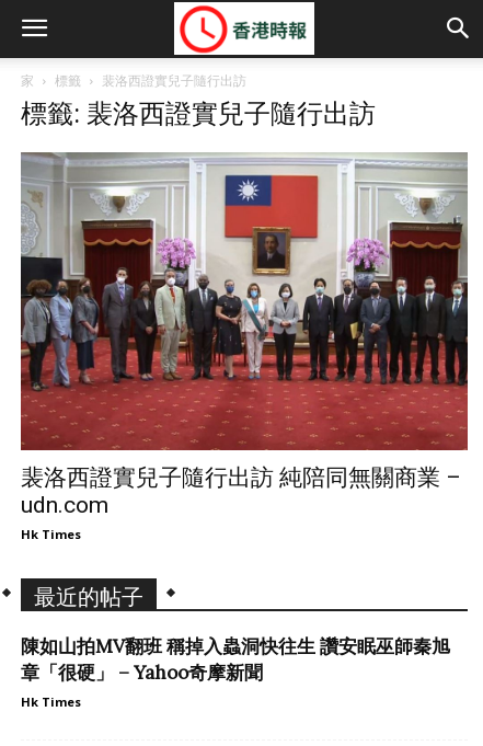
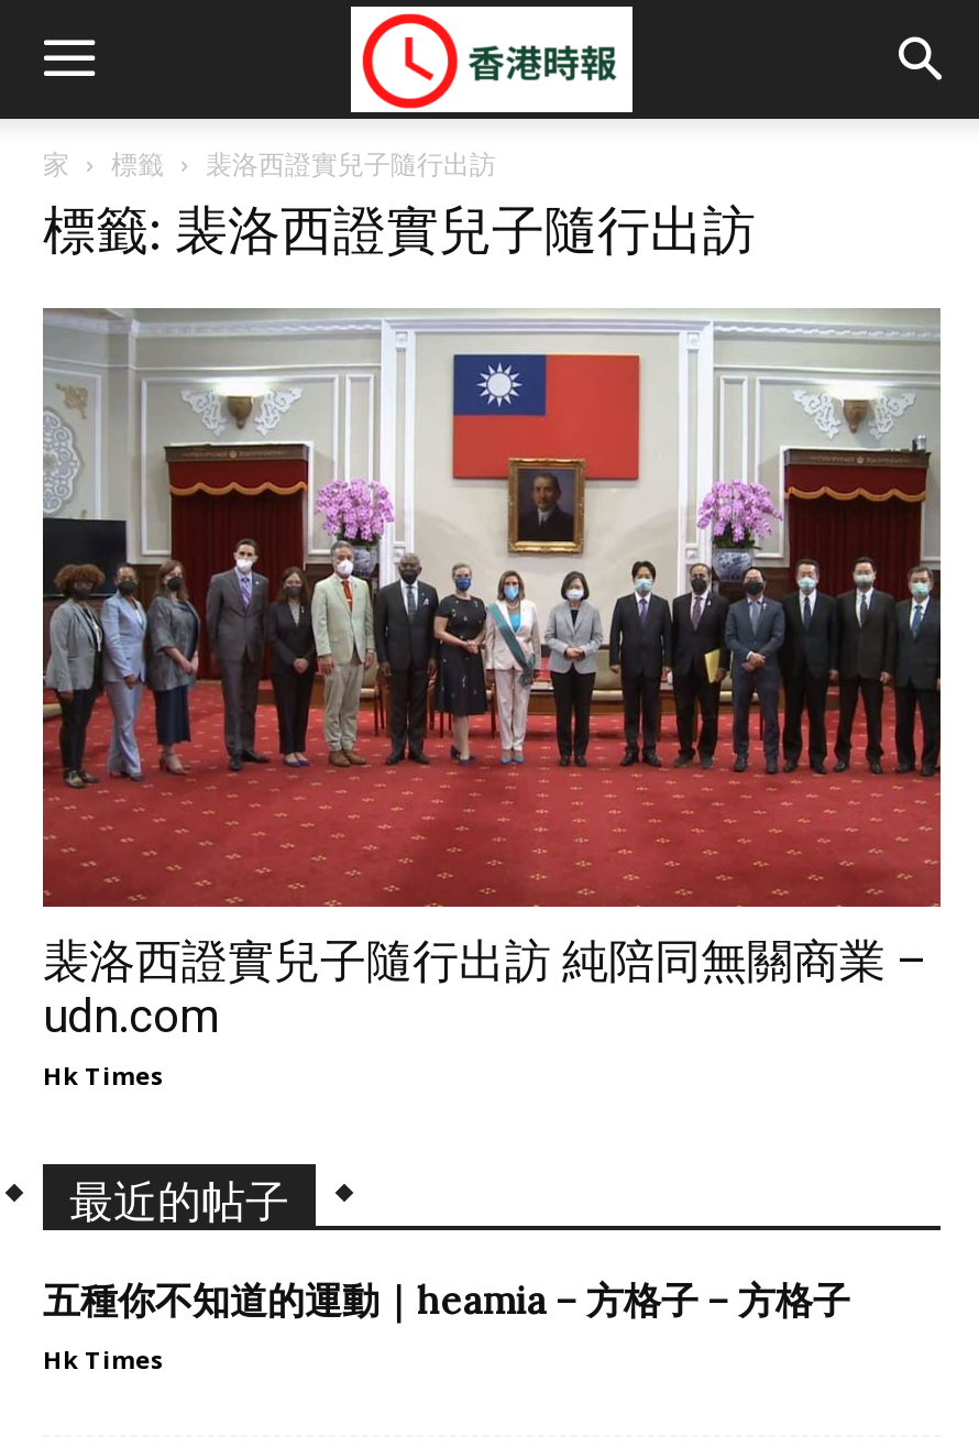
- 陳如山拍MV翻班 稱掉入蟲洞快往生 讚安眠巫師秦旭
- 章「很硬」 – Yahoo奇摩新聞
+ 五種你不知道的運動｜heamia – 方格子 – 方格子
